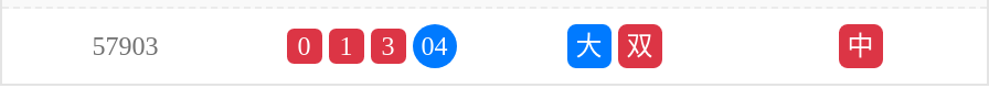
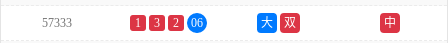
- 57903
- 0
+ 57333

- 04
+ 2
+ 06
